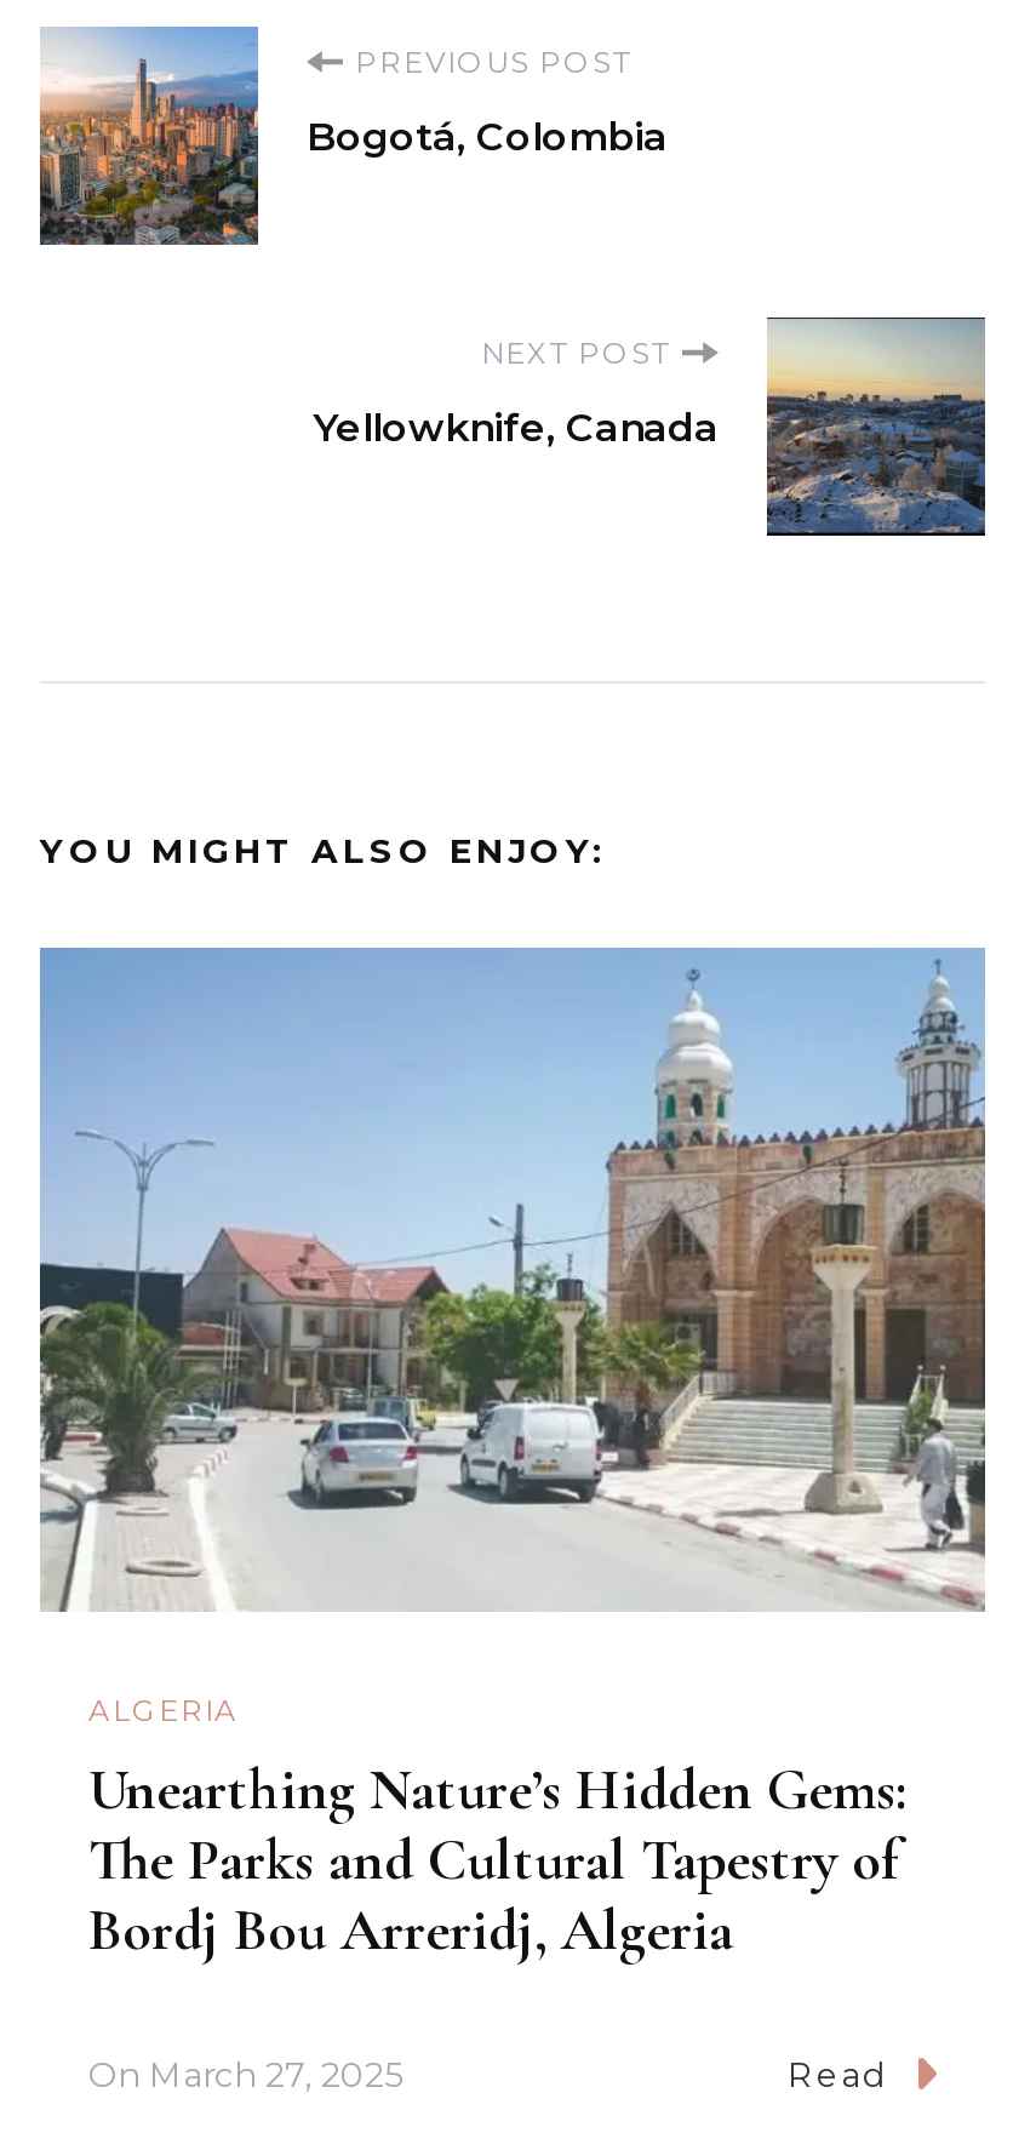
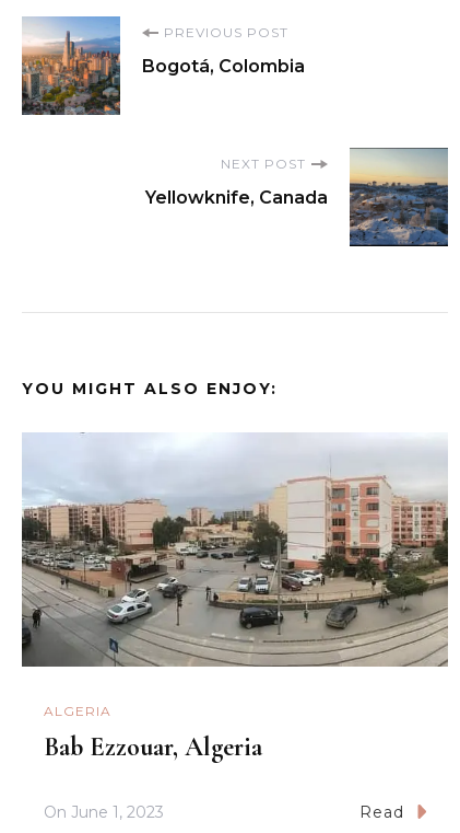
- [image]
+ [image]

- Unearthing Nature’s Hidden Gems:
- The Parks and Cultural Tapestry of
- Bordj Bou Arreridj, Algeria
+ Bab Ezzouar, Algeria

- On March 27, 2025
+ On June 1, 2023
